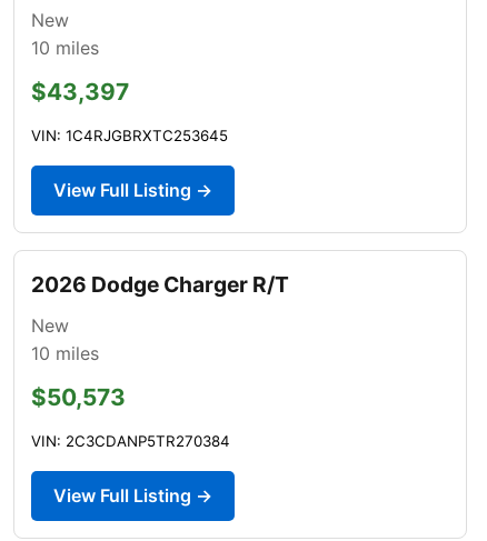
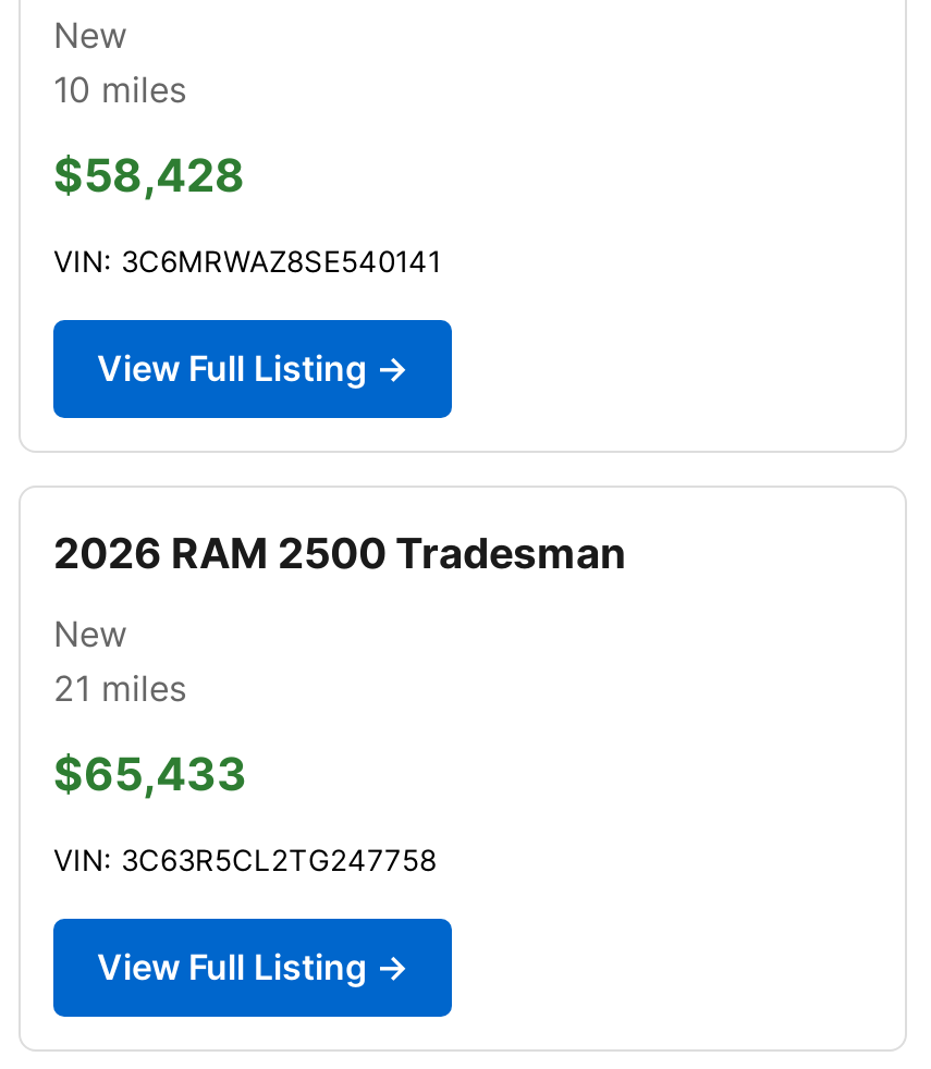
- $43,397
+ $58,428

- VIN: 1C4RJGBRXTC253645
+ VIN: 3C6MRWAZ8SE540141

- 2026 Dodge Charger R/T
+ 2026 RAM 2500 Tradesman

- 10 miles
+ 21 miles

- $50,573
+ $65,433

- VIN: 2C3CDANP5TR270384
+ VIN: 3C63R5CL2TG247758
